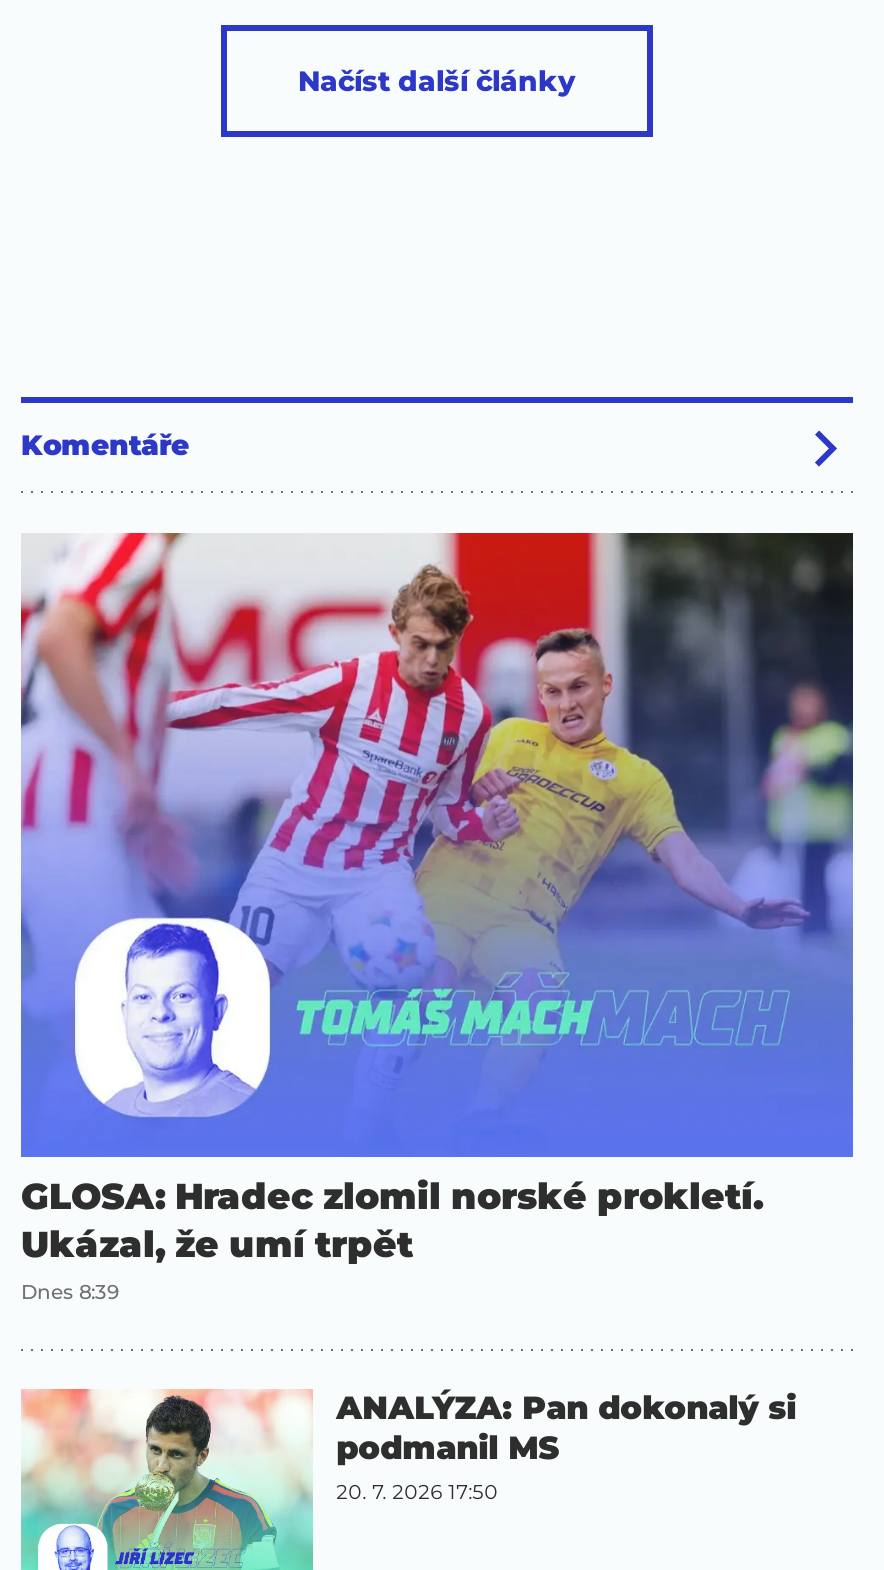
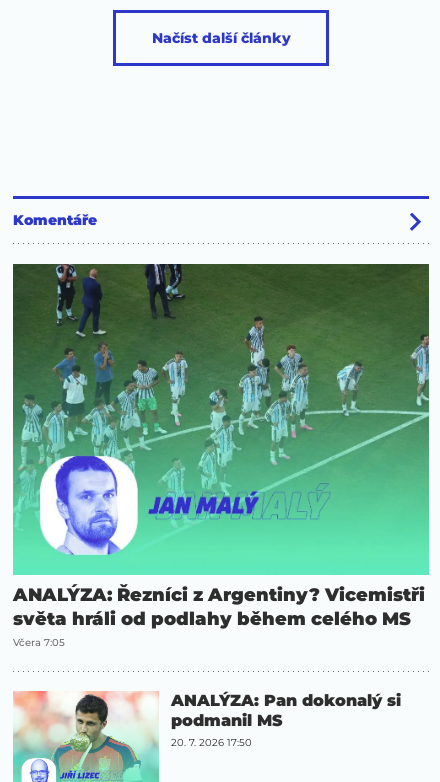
- [image]
- GLOSA: Hradec zlomil norské prokletí.
- Ukázal, že umí trpět
- Dnes 8:39
+ [image]
+ ANALÝZA: Řezníci z Argentiny? Vicemistři
+ světa hráli od podlahy během celého MS
+ Včera 7:05
